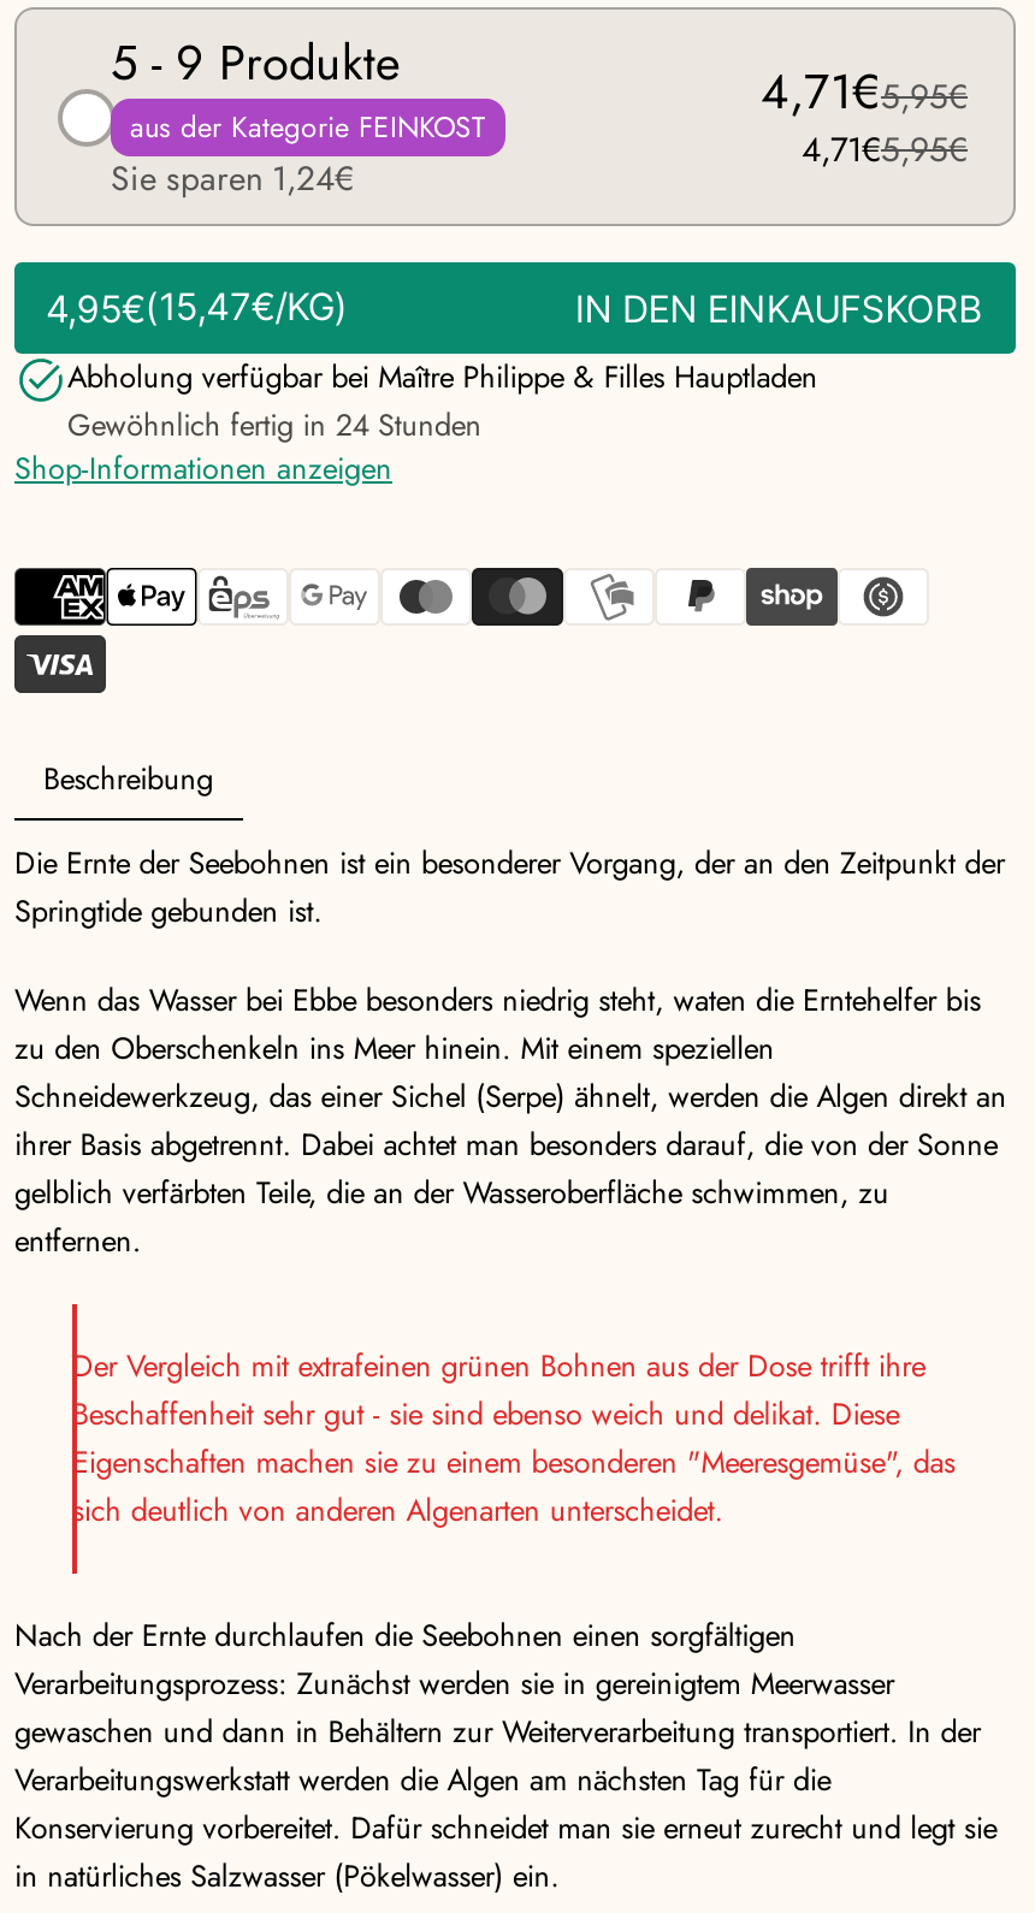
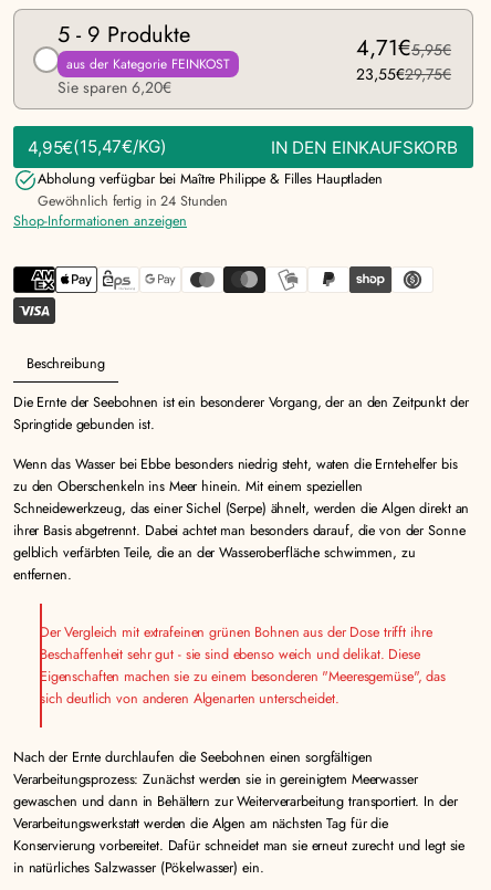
- 4,71€5,95€
+ 23,55€29,75€

- Sie sparen 1,24€
+ Sie sparen 6,20€
